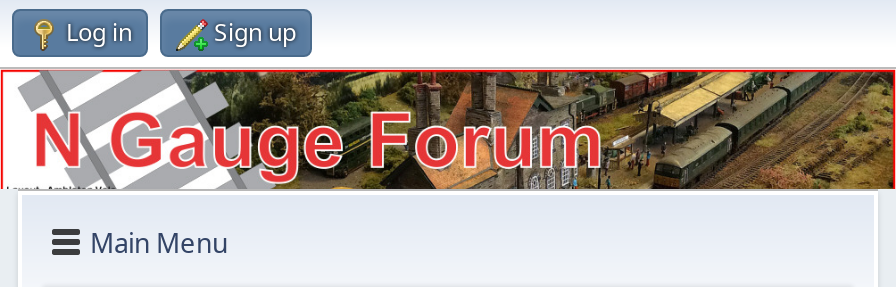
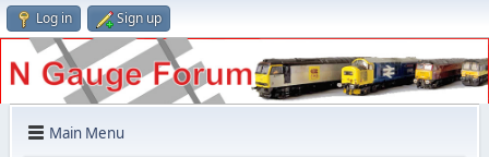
- [image]
+ [image]
